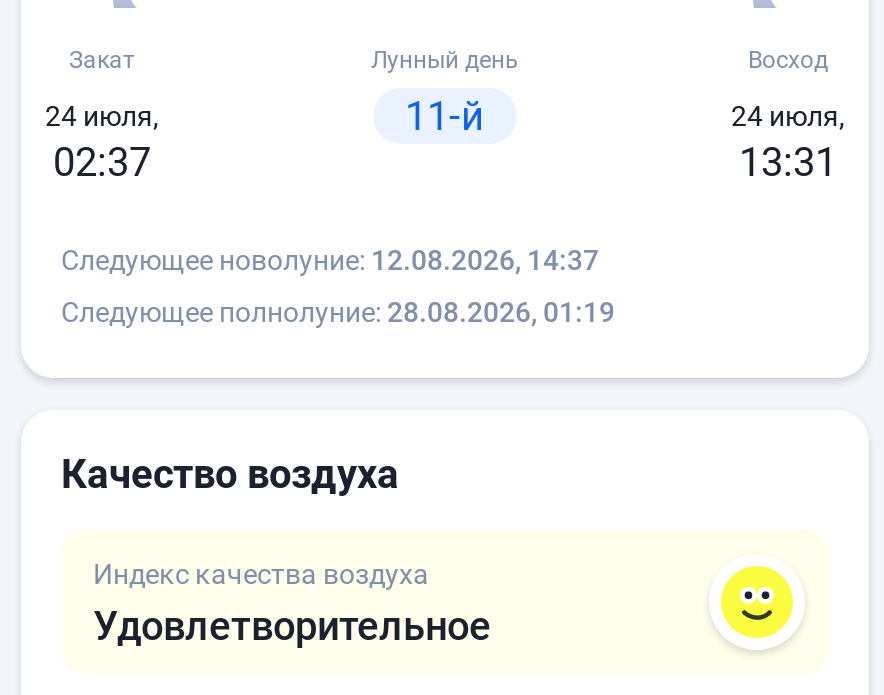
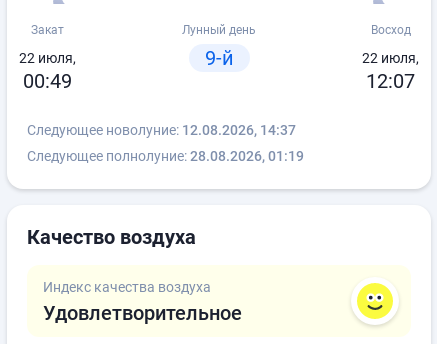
- 24 июля,
+ 22 июля,

- 11-й
+ 9-й

- 24 июля,
+ 22 июля,

- 02:37
+ 00:49

- 13:31
+ 12:07
